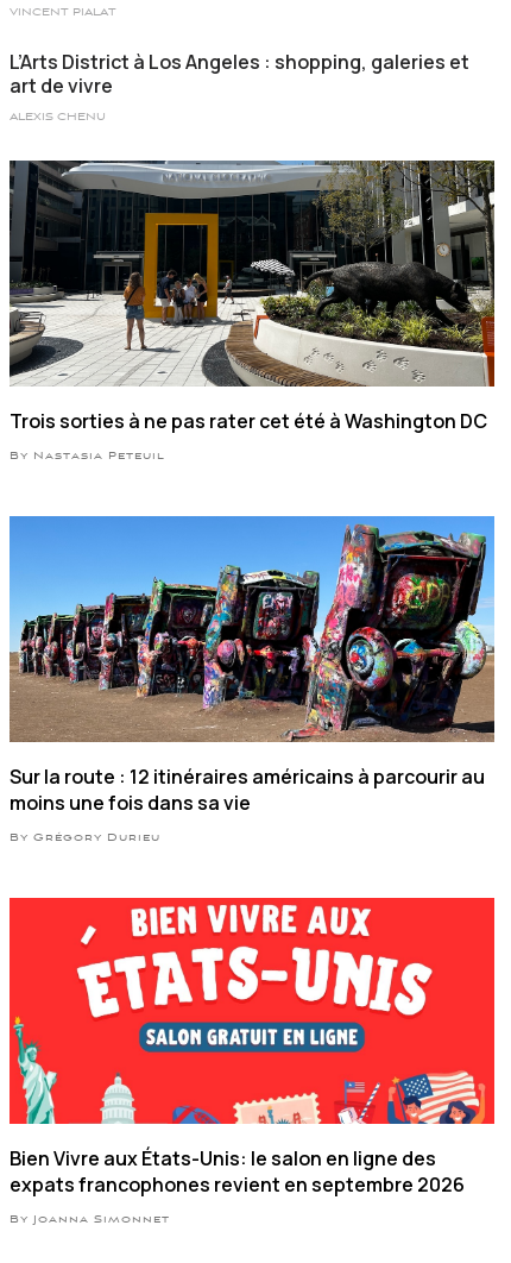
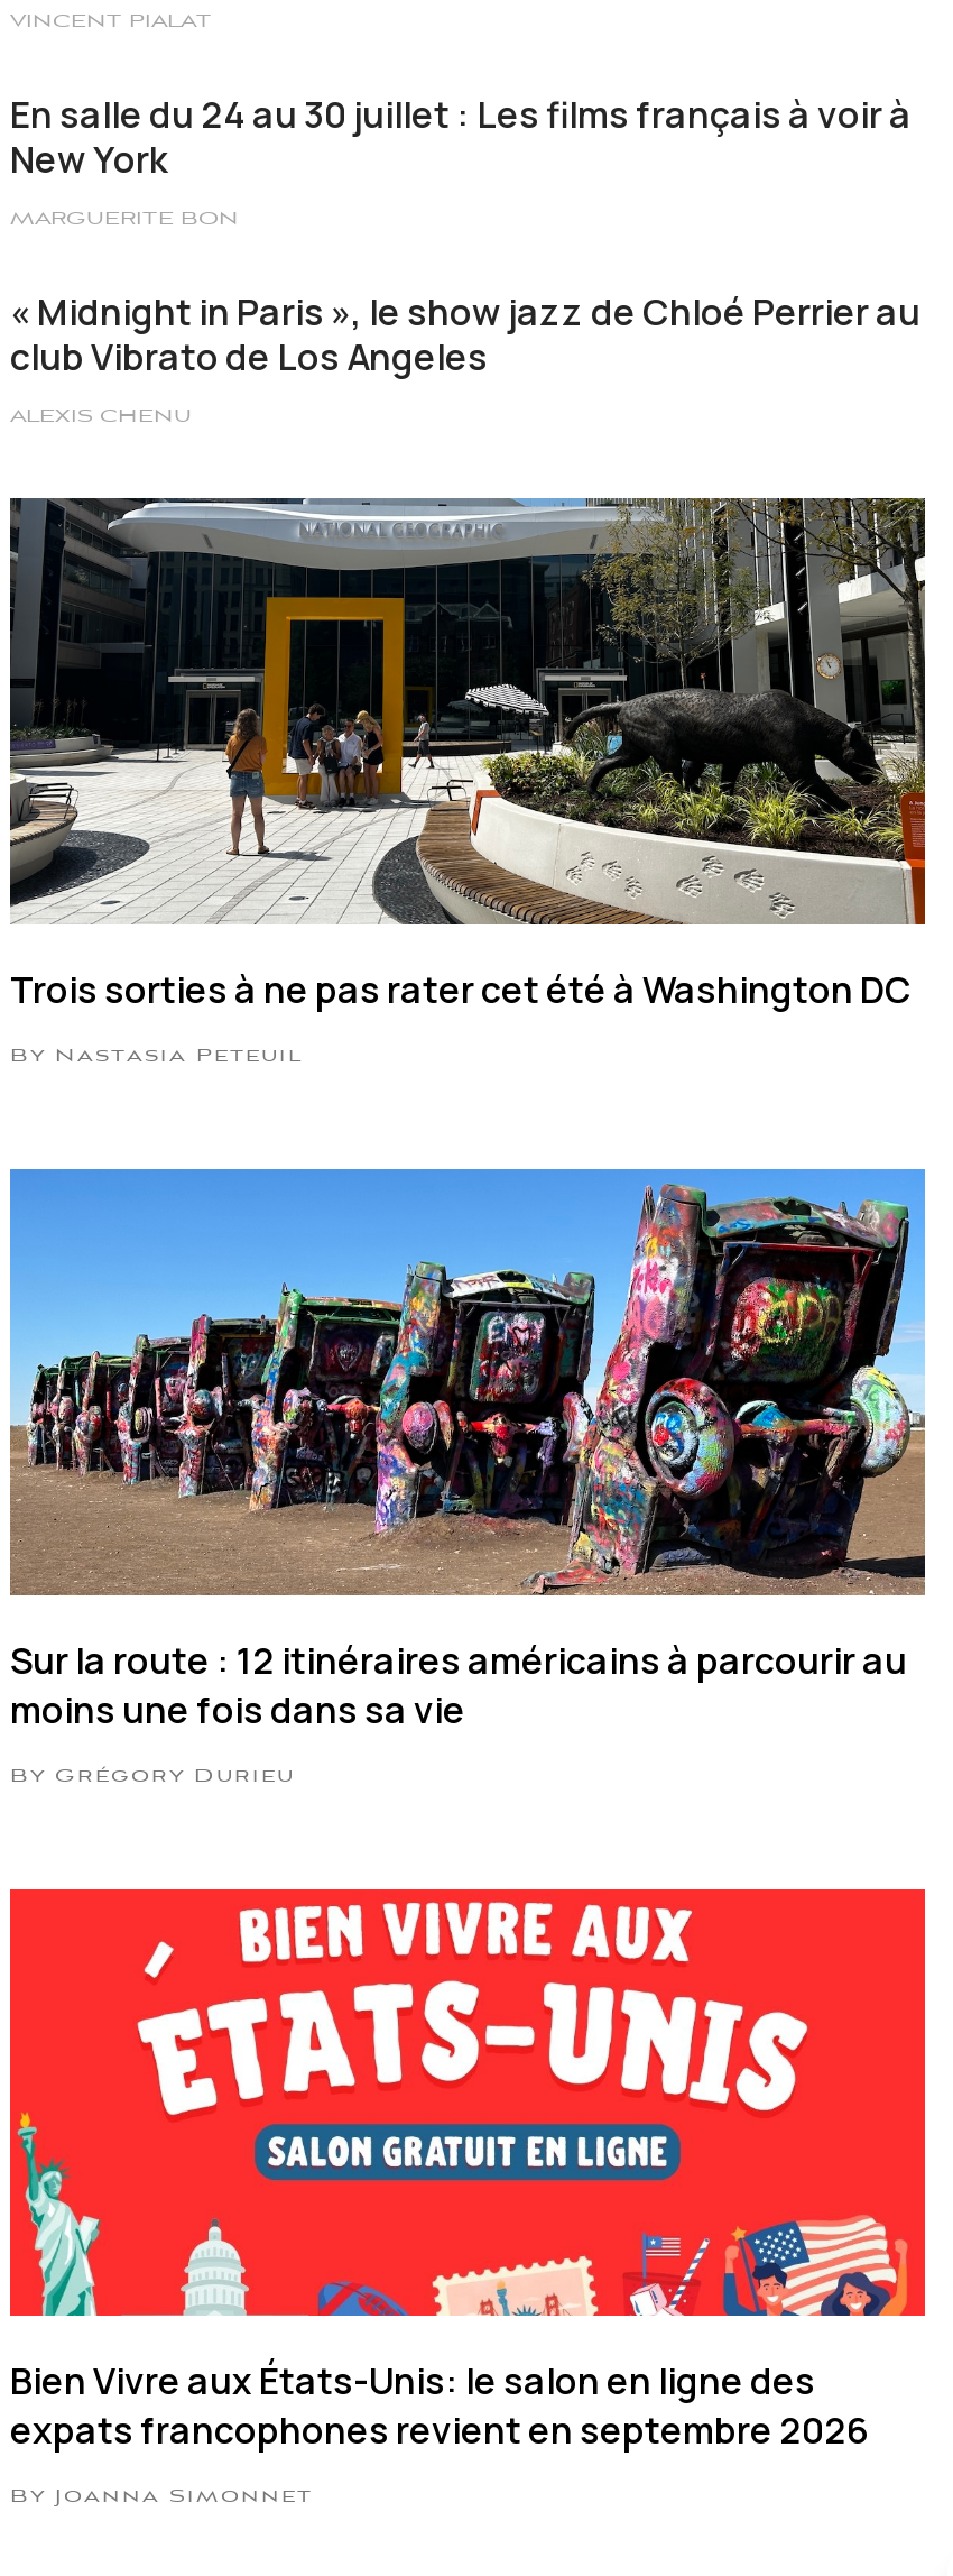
- L’Arts District à Los Angeles : shopping, galeries et
- art de vivre
+ En salle du 24 au 30 juillet : Les films français à voir à
+ New York
+ MARGUERITE BON
+ « Midnight in Paris », le show jazz de Chloé Perrier au
+ club Vibrato de Los Angeles
